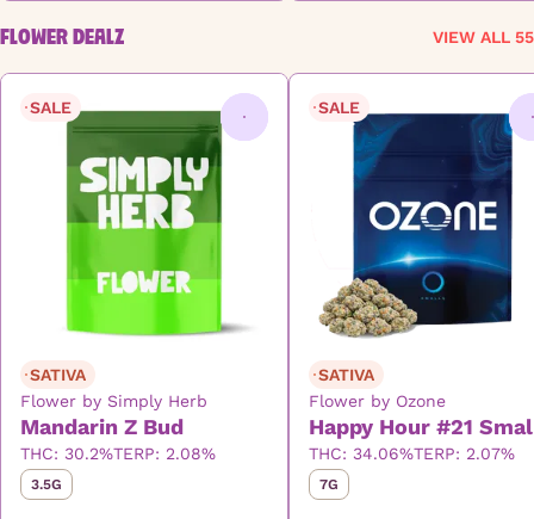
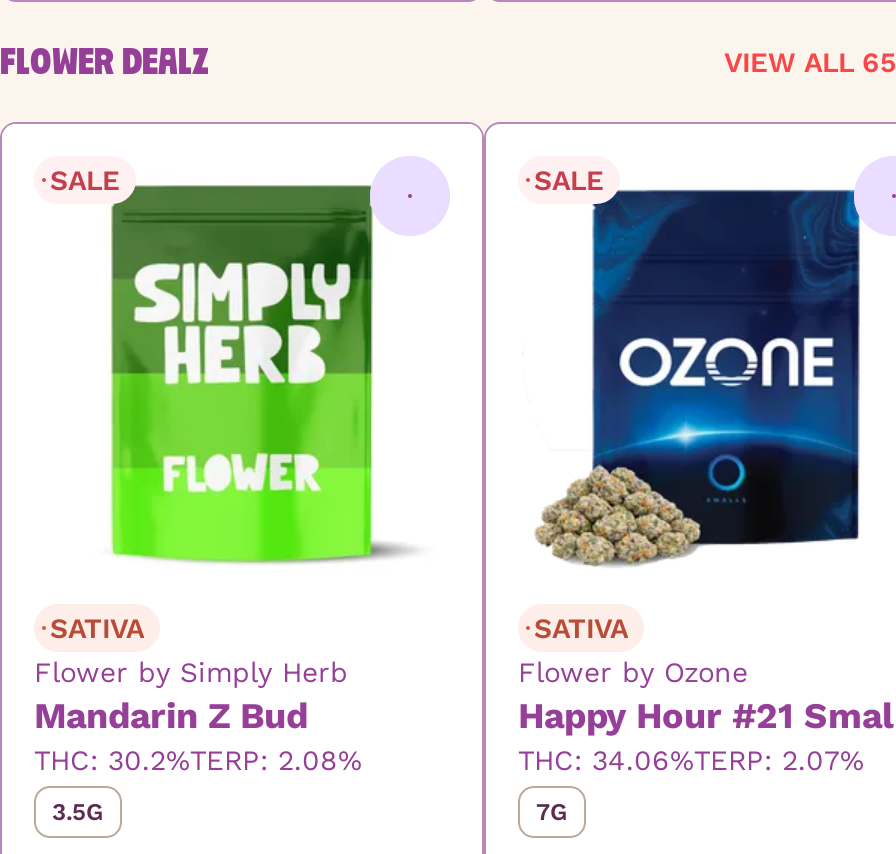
- VIEW ALL 55
+ VIEW ALL 65
